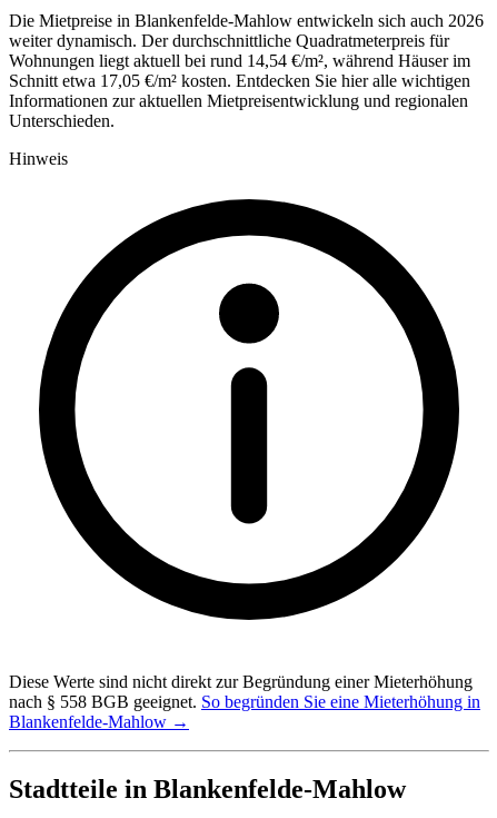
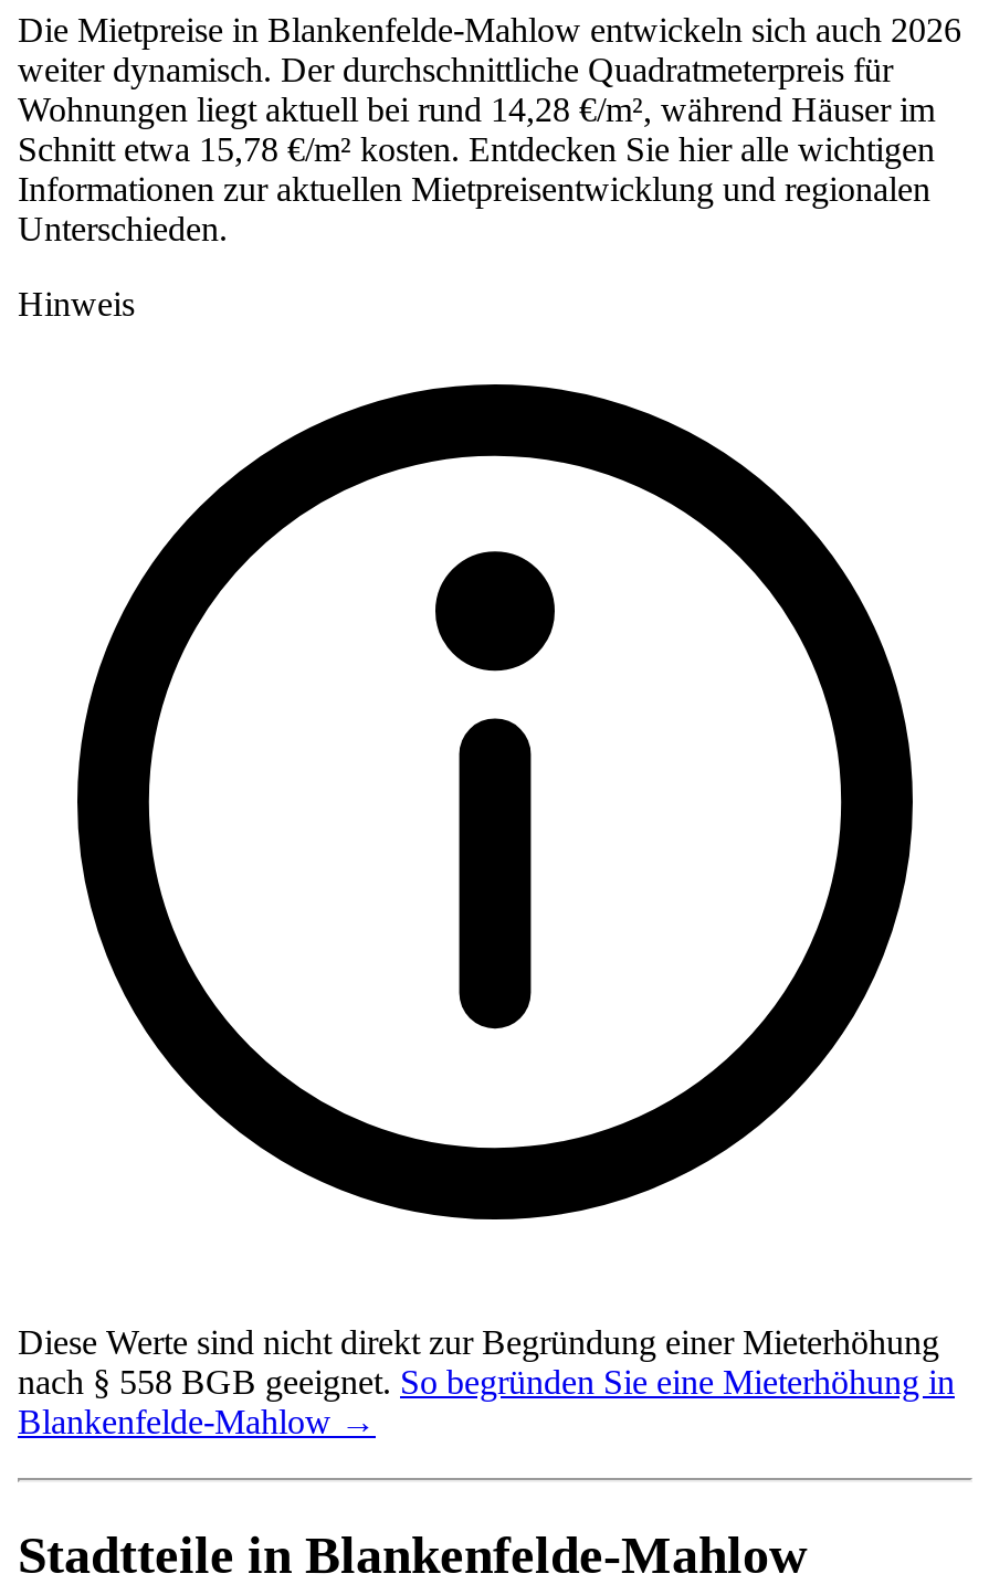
- Wohnungen liegt aktuell bei rund 14,54 €/m², während Häuser im
+ Wohnungen liegt aktuell bei rund 14,28 €/m², während Häuser im

- Schnitt etwa 17,05 €/m² kosten. Entdecken Sie hier alle wichtigen
+ Schnitt etwa 15,78 €/m² kosten. Entdecken Sie hier alle wichtigen
